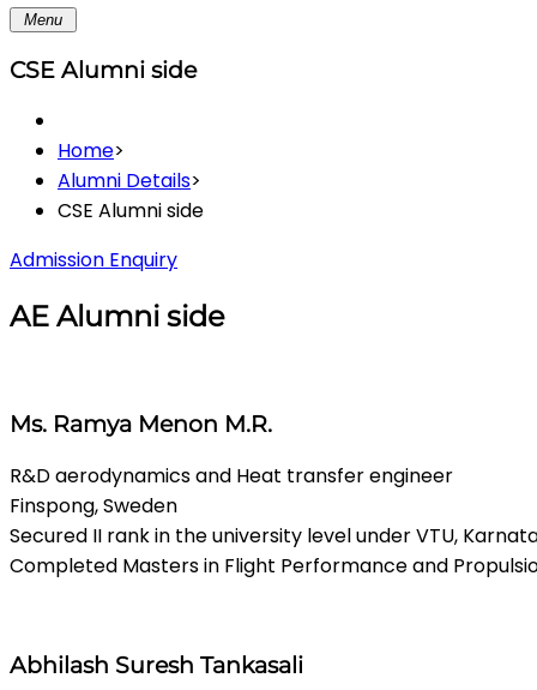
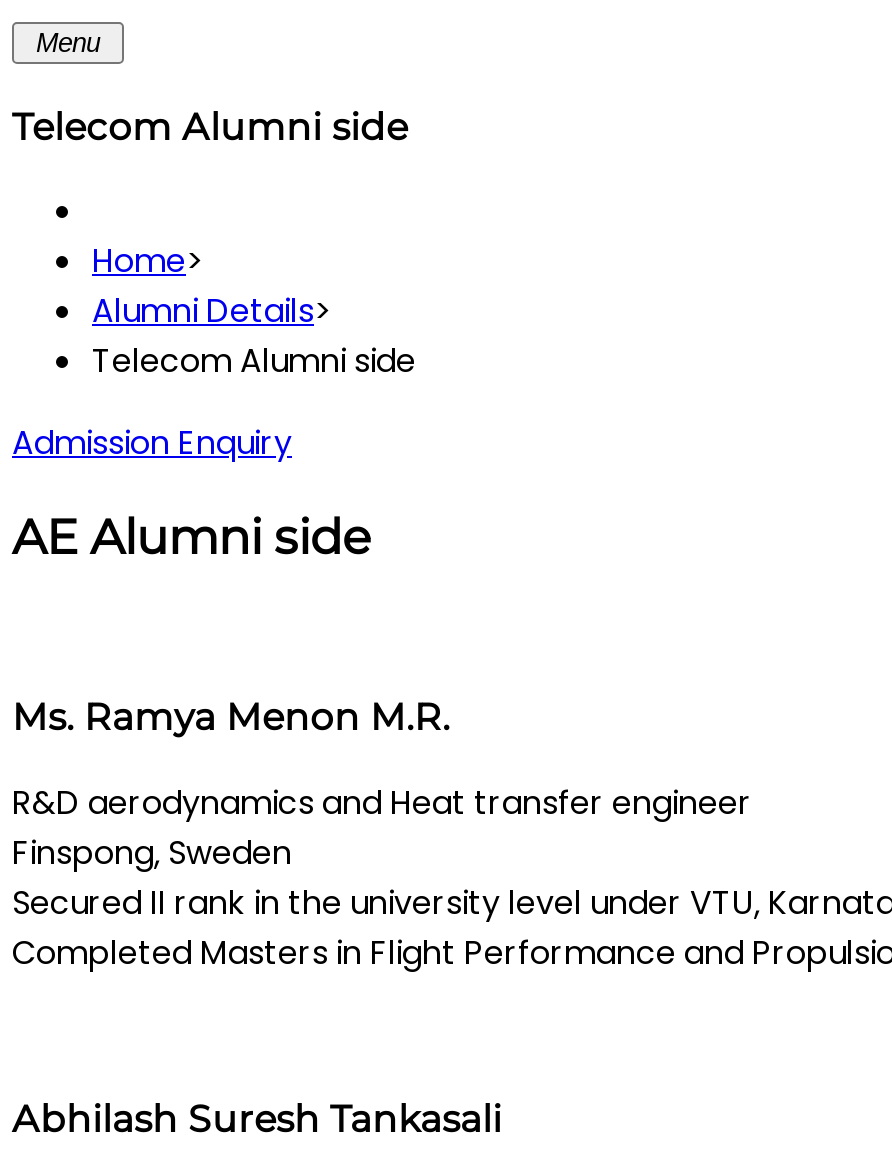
- CSE Alumni side
+ Telecom Alumni side

- CSE Alumni side
+ Telecom Alumni side
